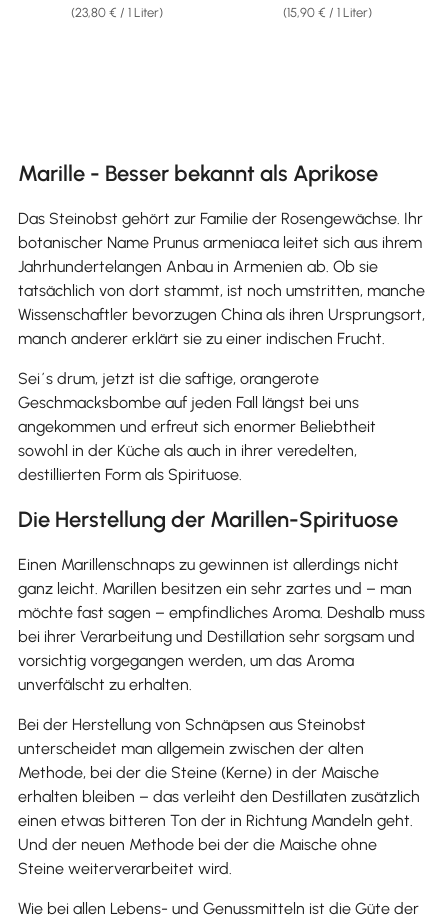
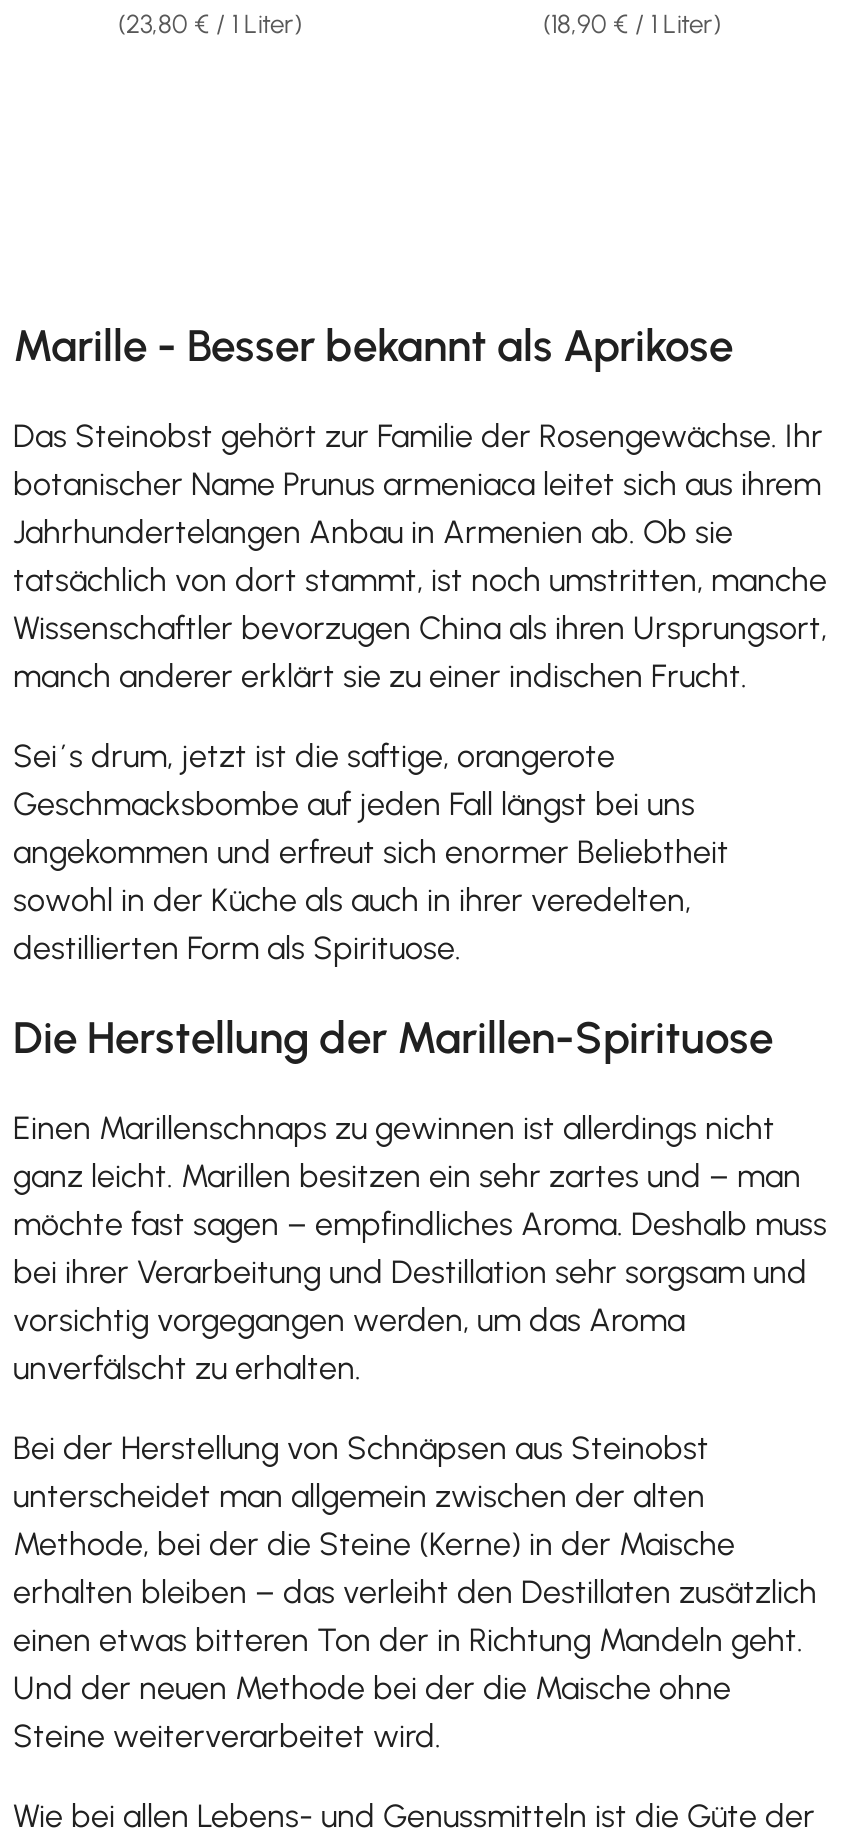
- (15,90 € / 1 Liter)
+ (18,90 € / 1 Liter)
